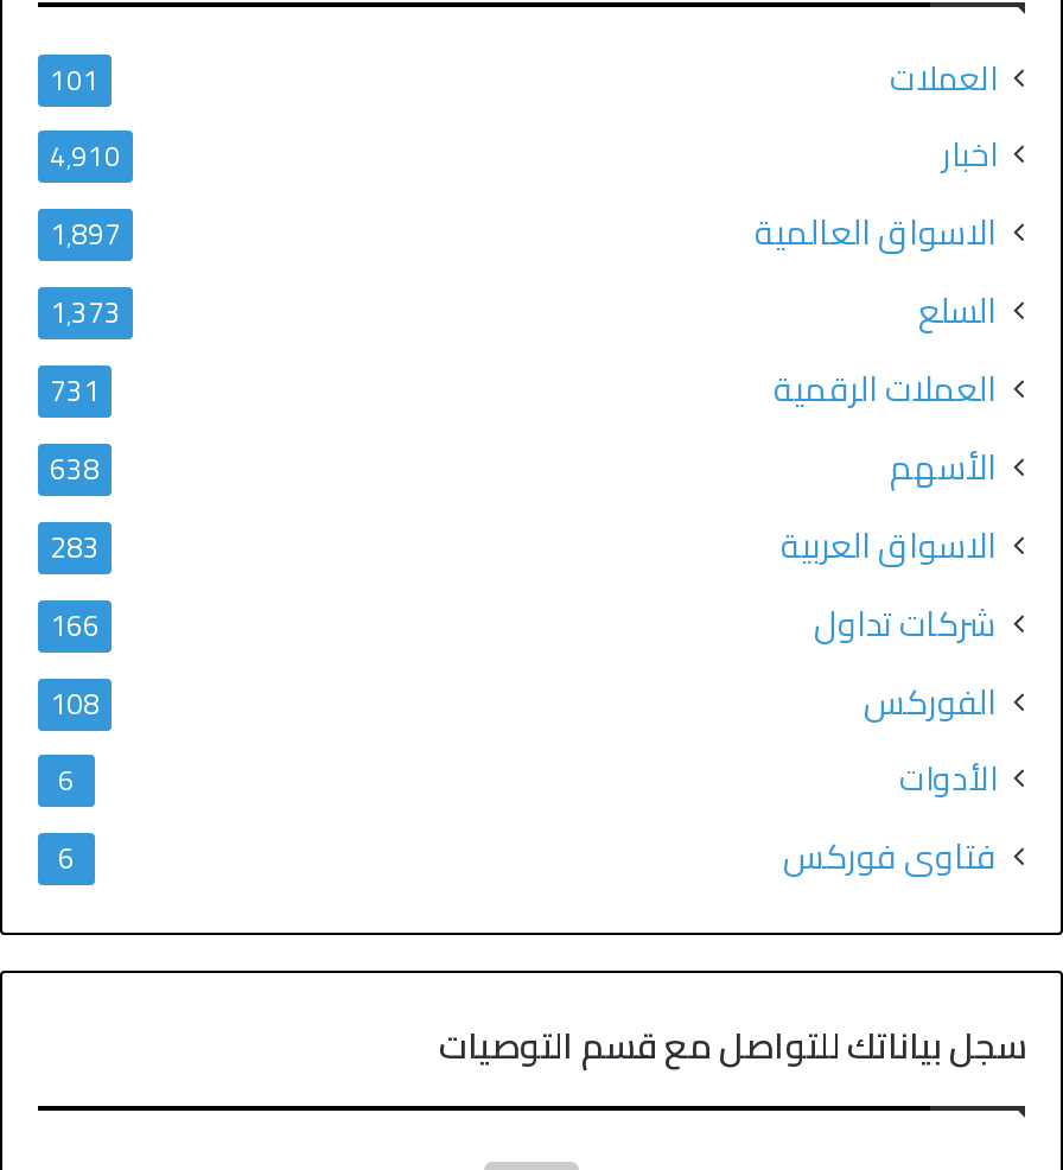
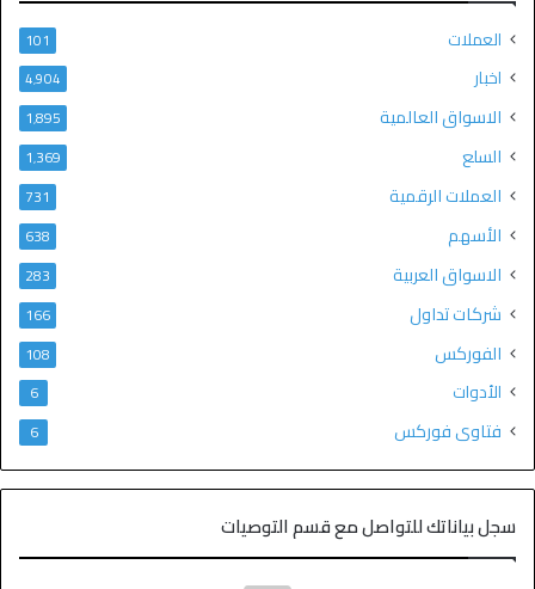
- 4٬910
+ 4٬904

- 1٬897
+ 1٬895

- 1٬373
+ 1٬369
